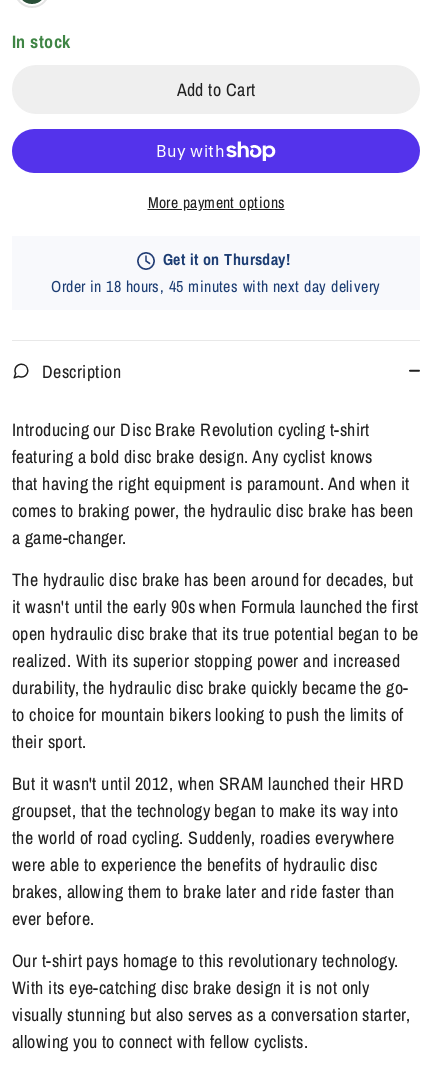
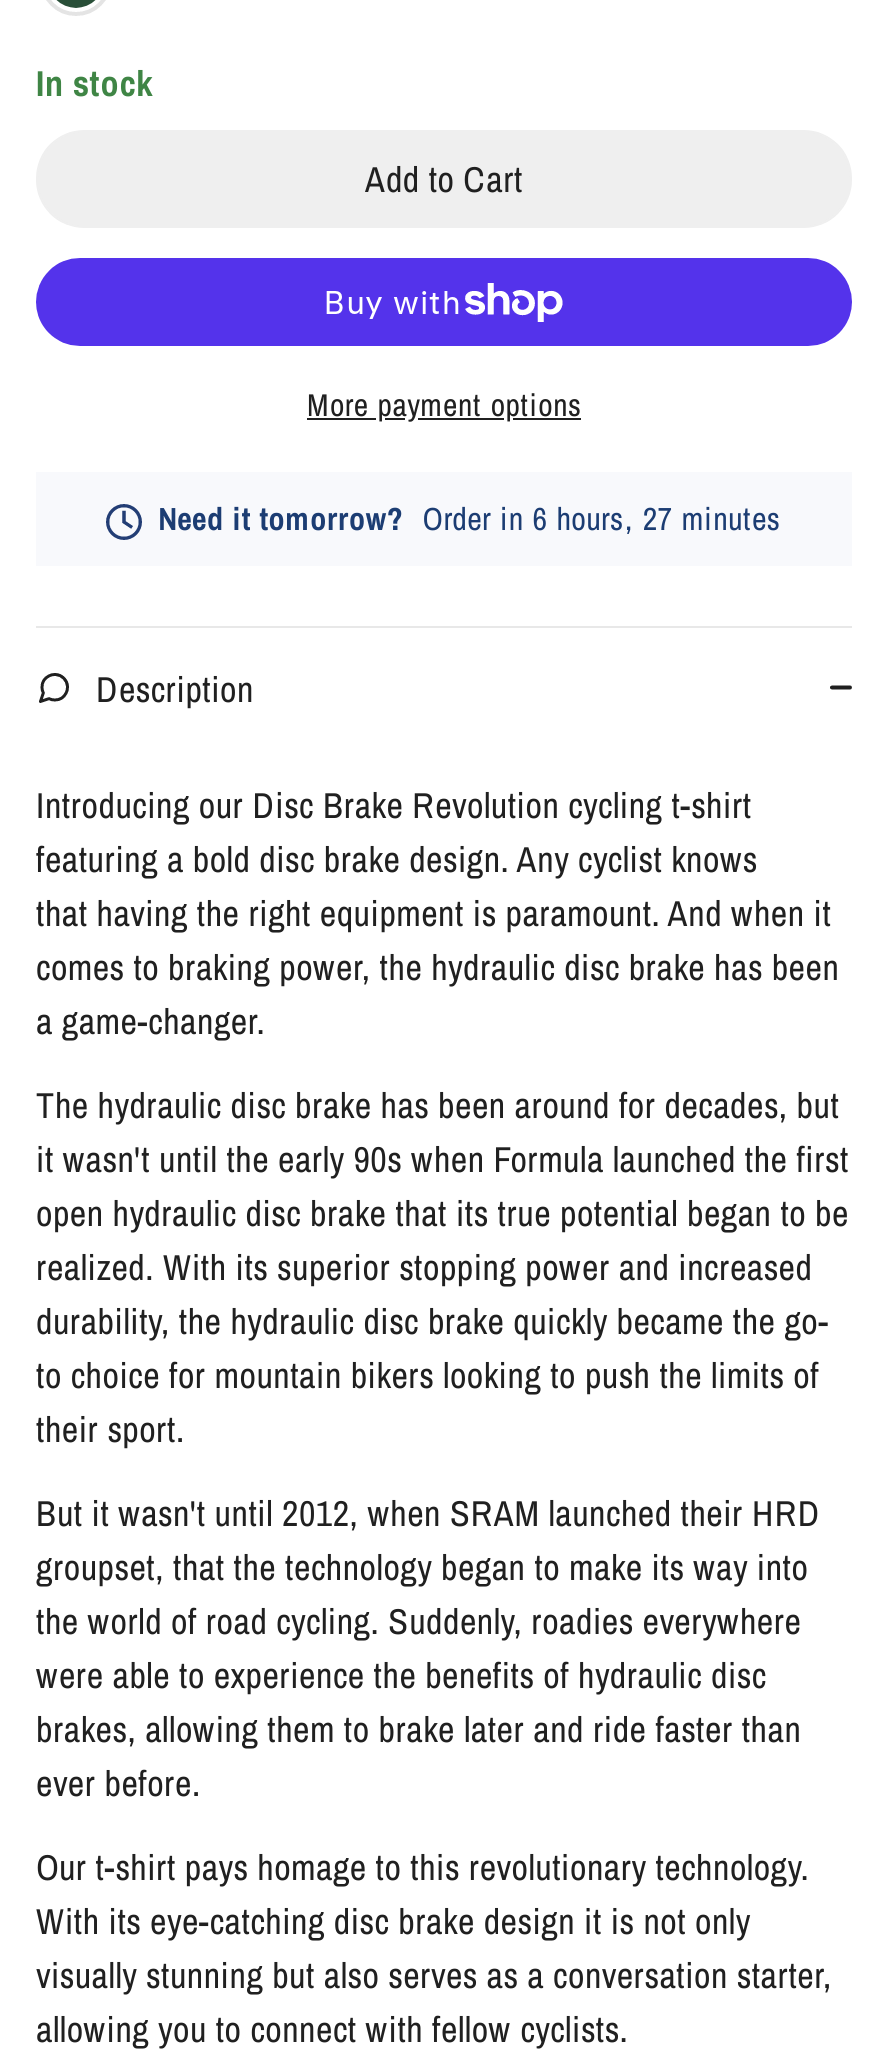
- Get it on Thursday!
- Order in 18 hours, 45 minutes with next day delivery
+ Need it tomorrow? Order in 6 hours, 27 minutes
